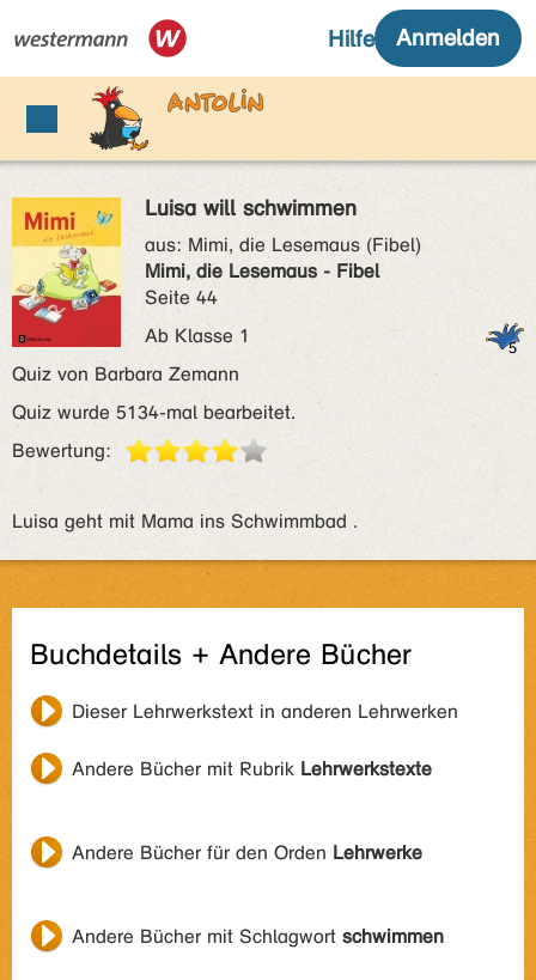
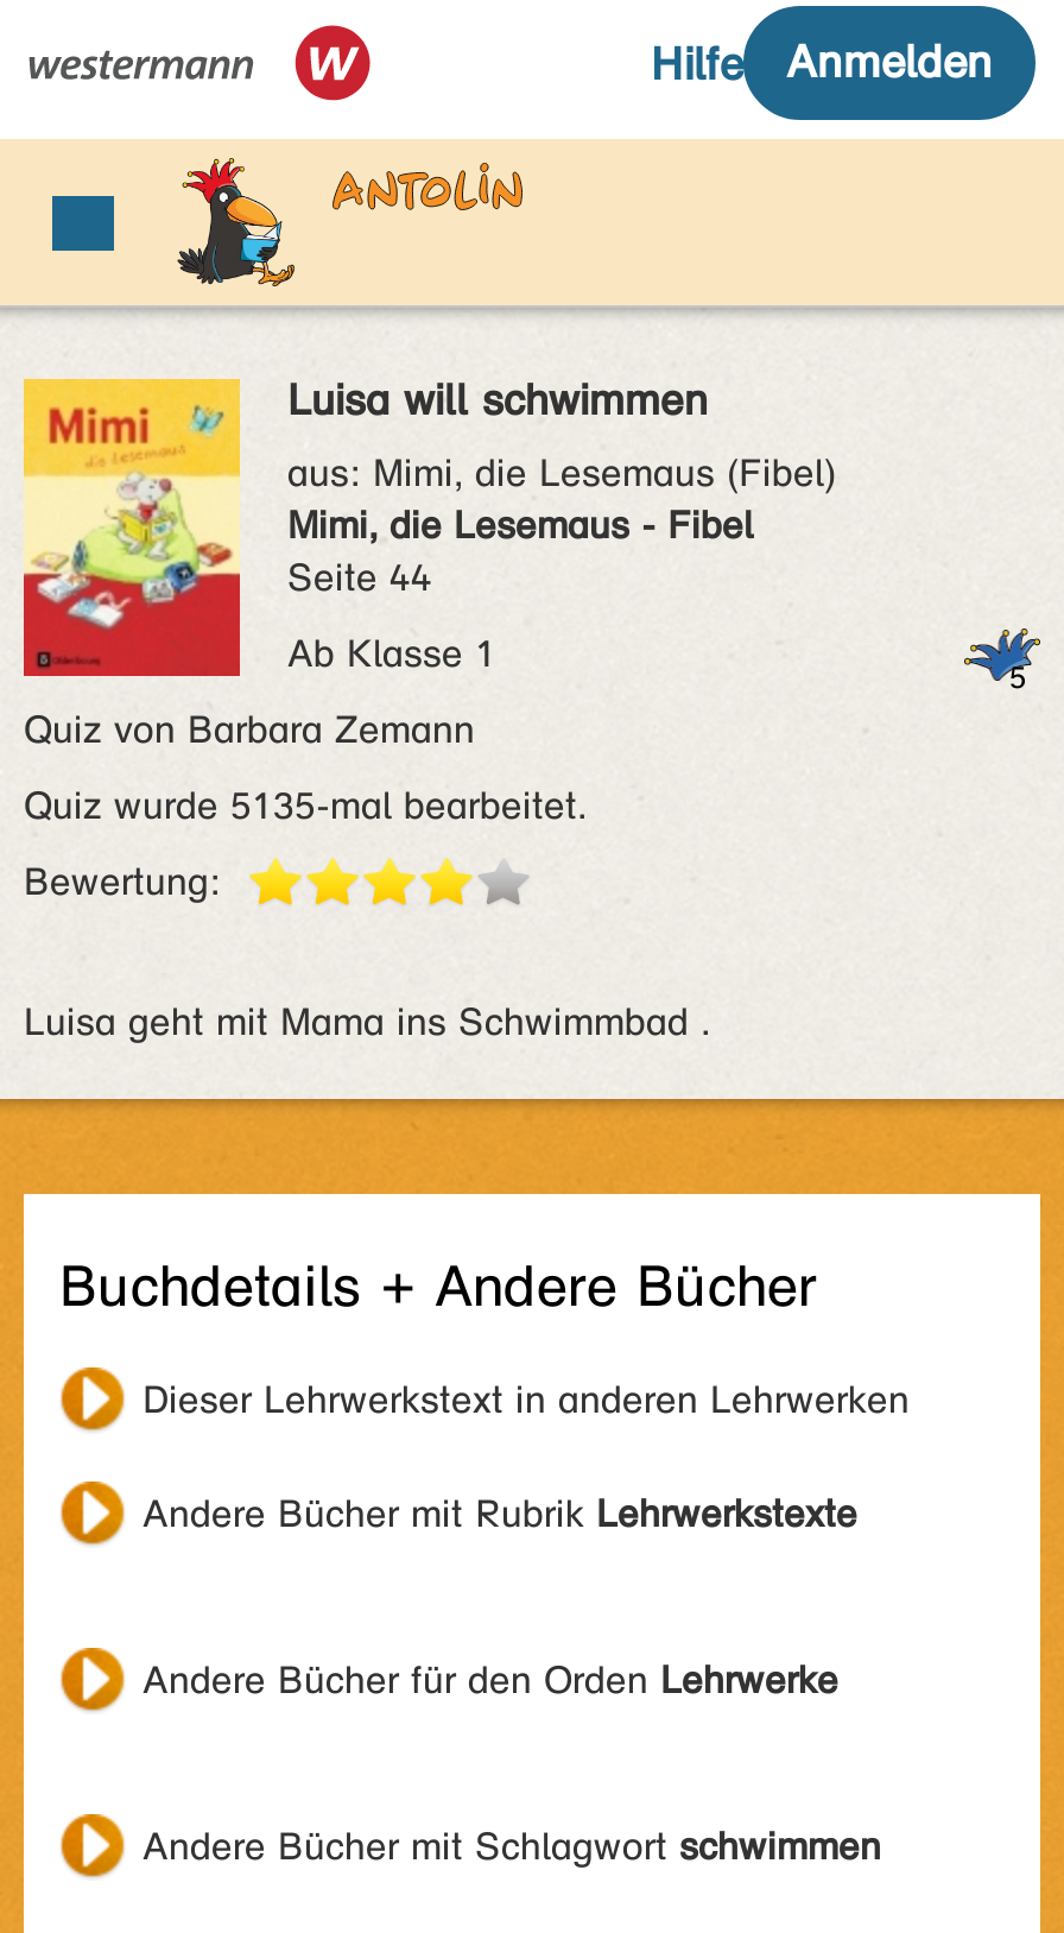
- Quiz wurde 5134-mal bearbeitet.
+ Quiz wurde 5135-mal bearbeitet.
